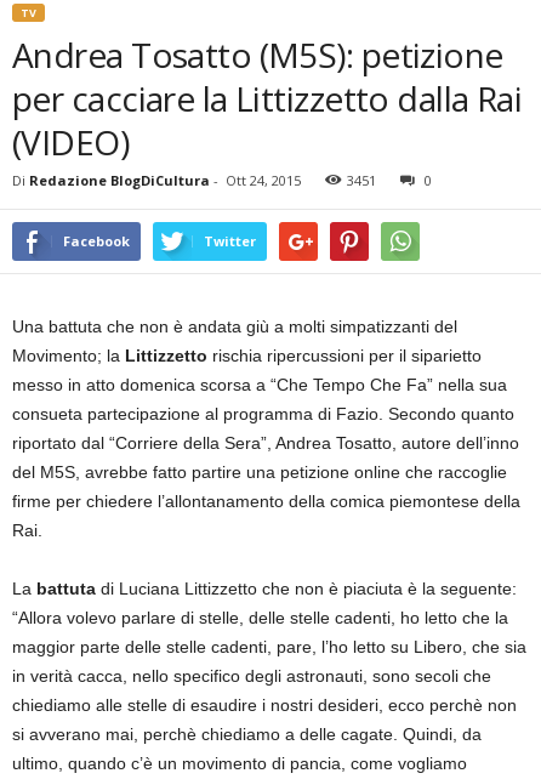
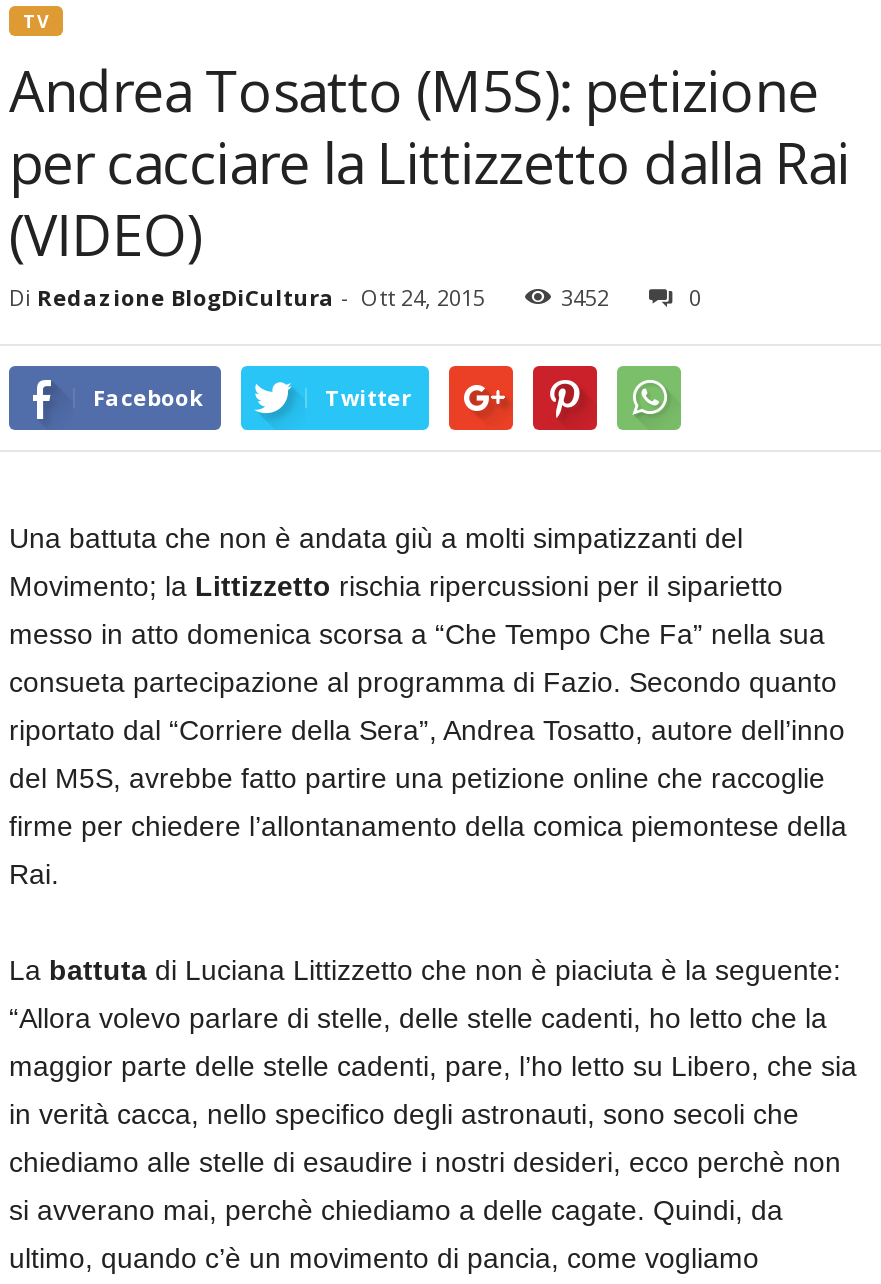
- 3451
+ 3452
